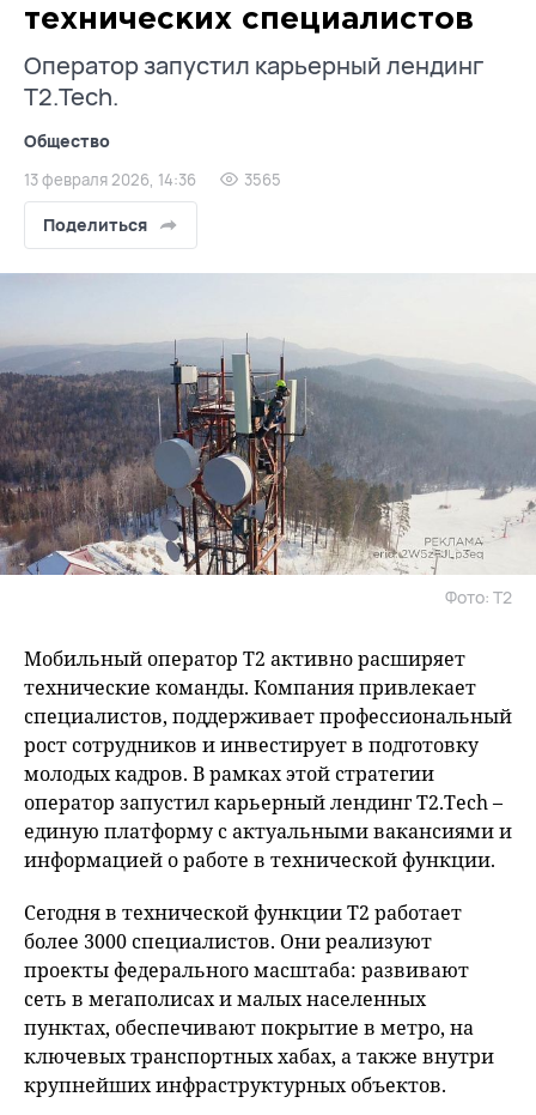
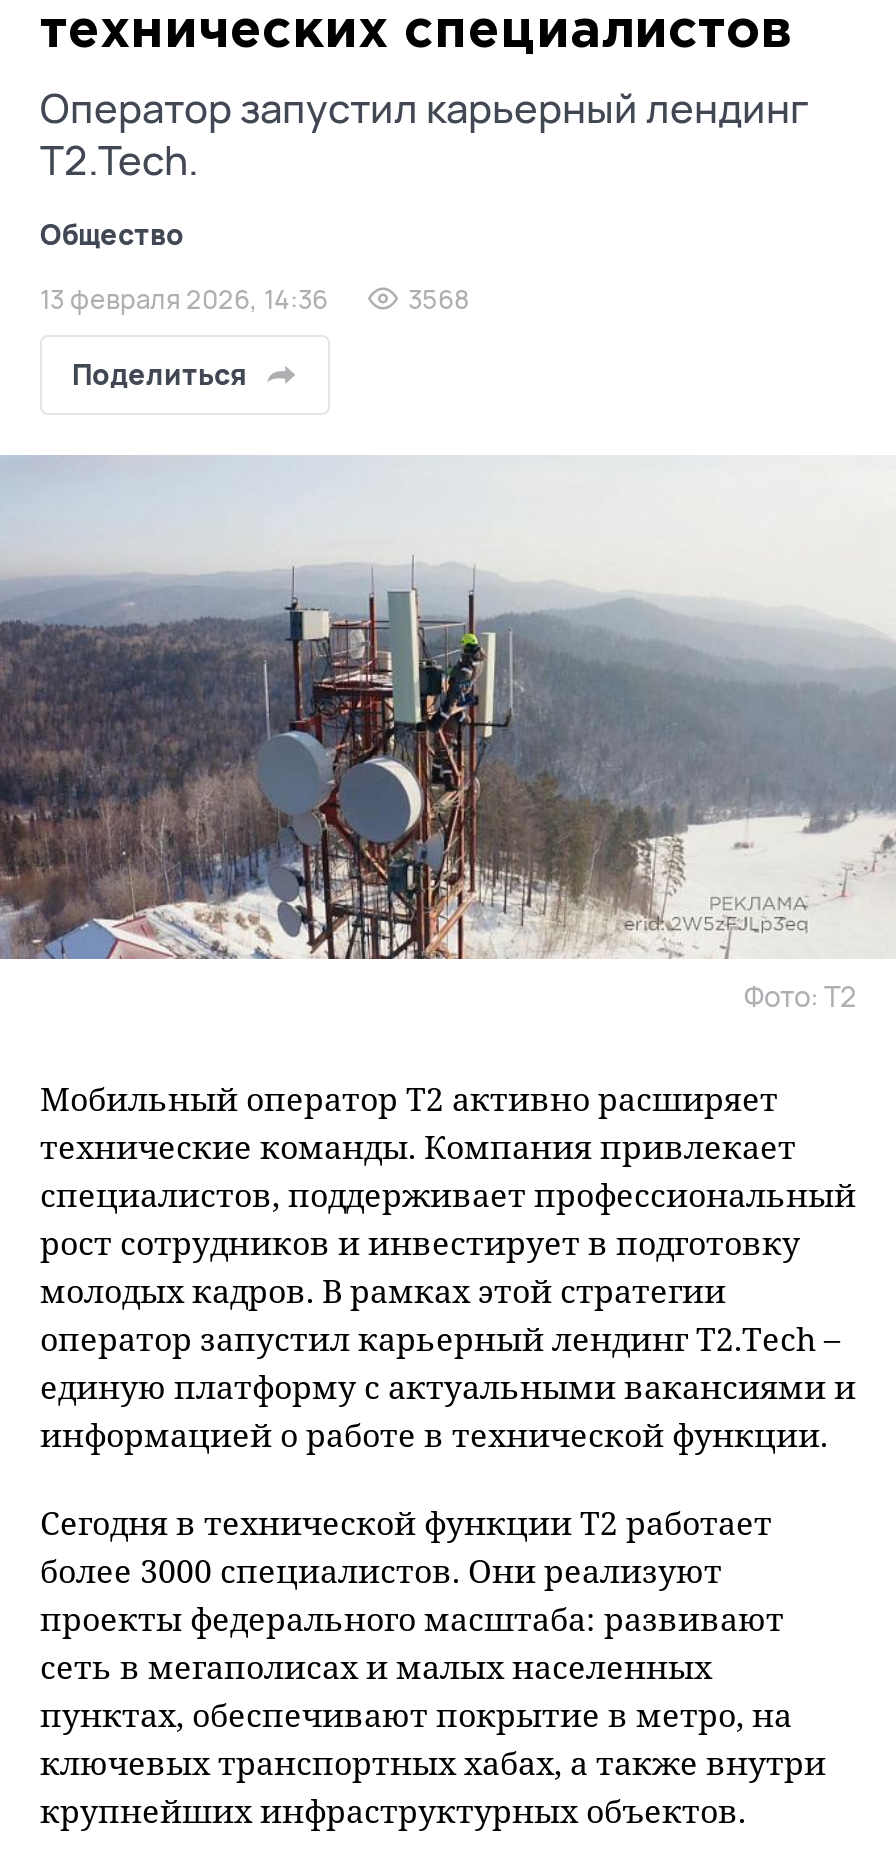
- 3565
+ 3568
